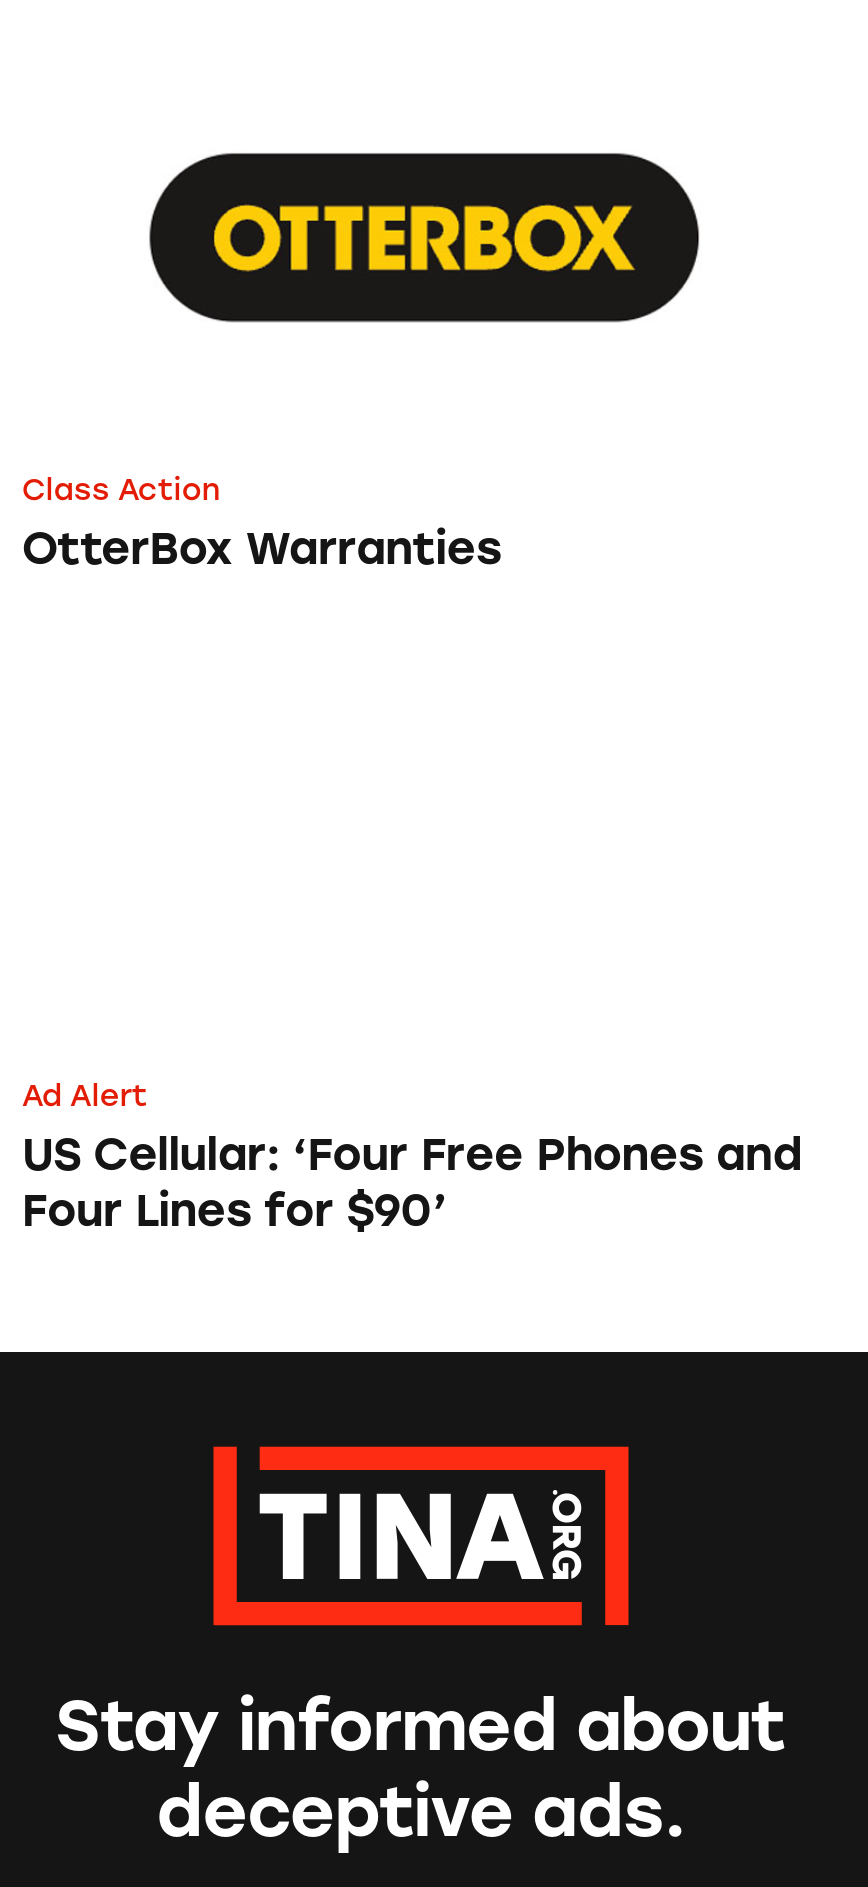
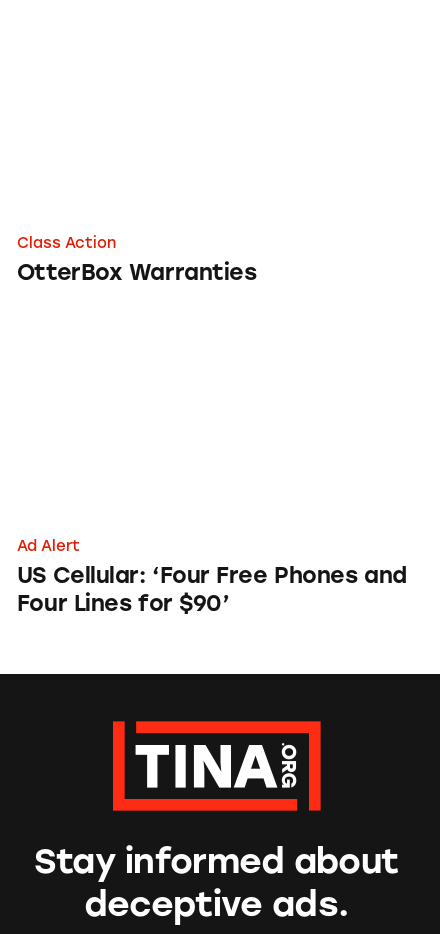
- [image]
